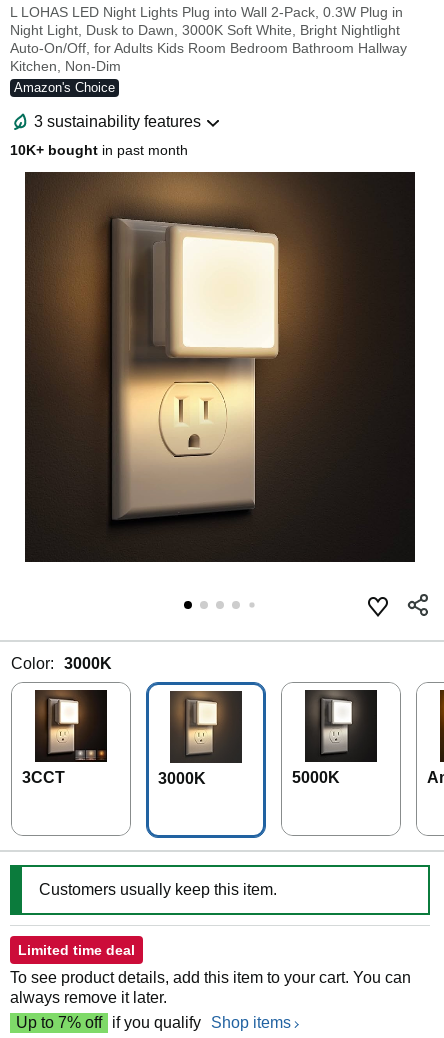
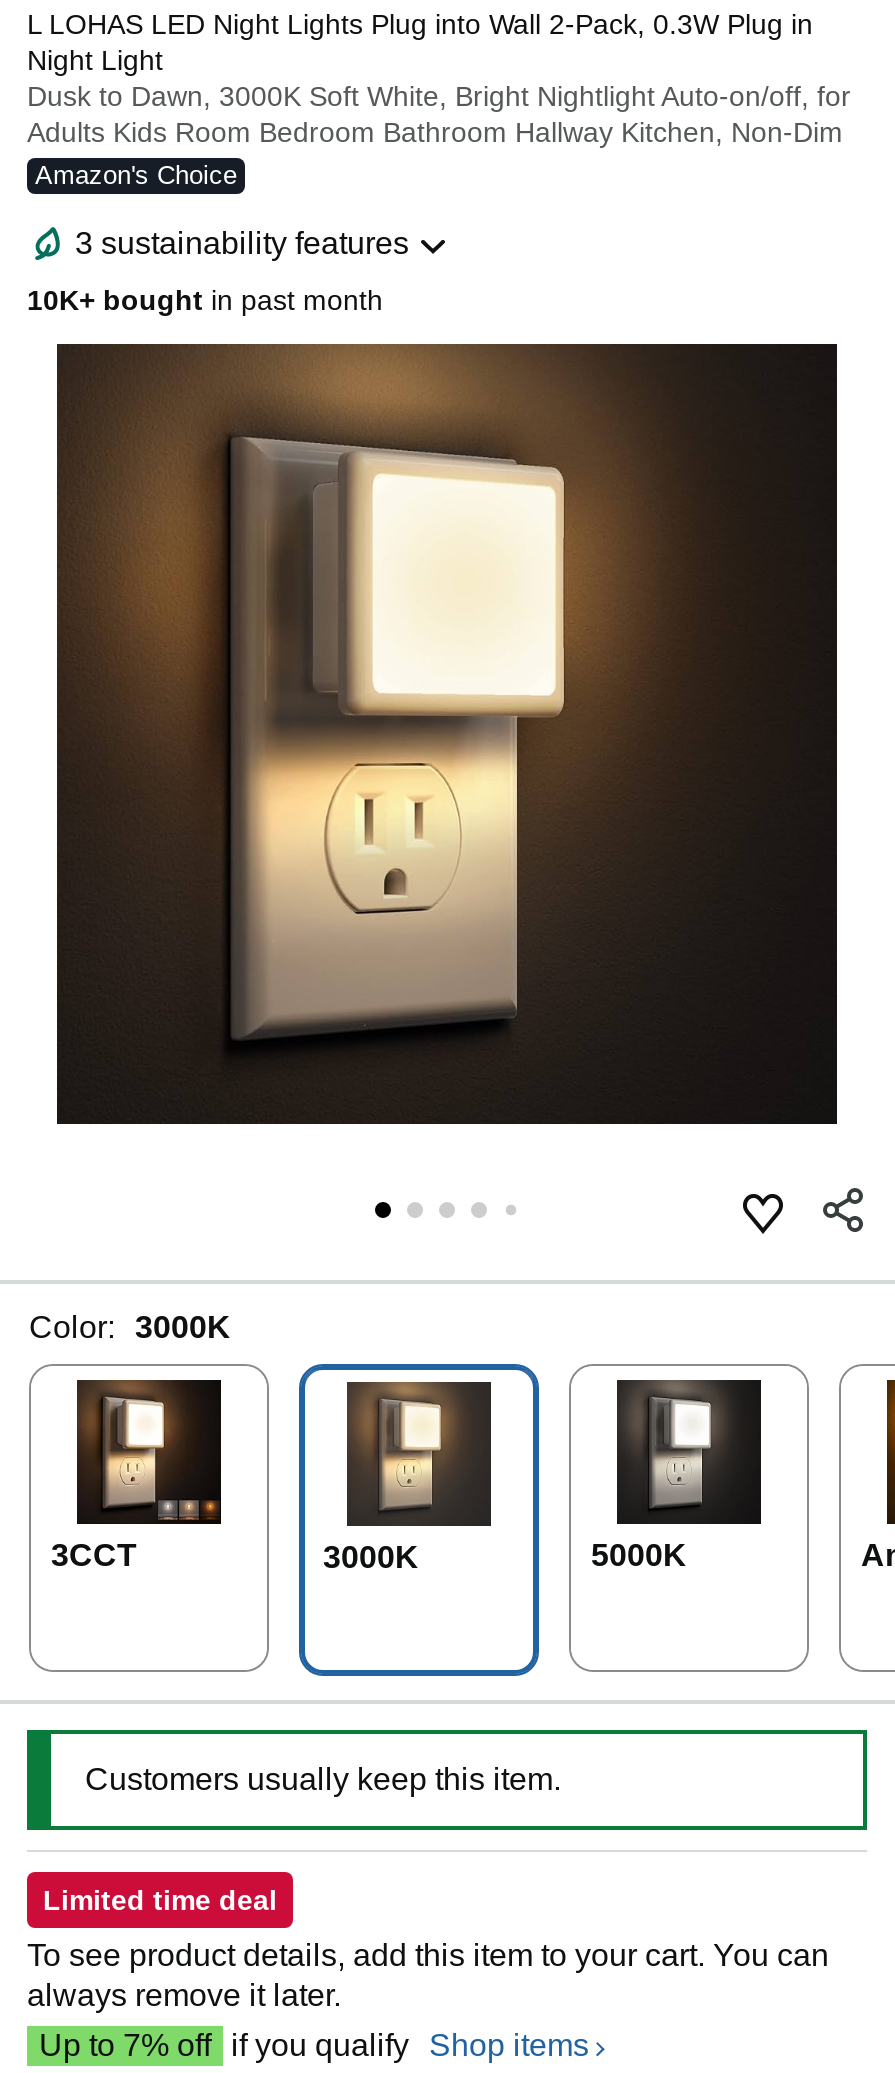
- Night Light, Dusk to Dawn, 3000K Soft White, Bright Nightlight
- Auto-On/Off, for Adults Kids Room Bedroom Bathroom Hallway
- Kitchen, Non-Dim
+ Night Light
+ Dusk to Dawn, 3000K Soft White, Bright Nightlight Auto-on/off, for
+ Adults Kids Room Bedroom Bathroom Hallway Kitchen, Non-Dim
